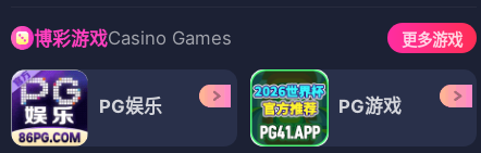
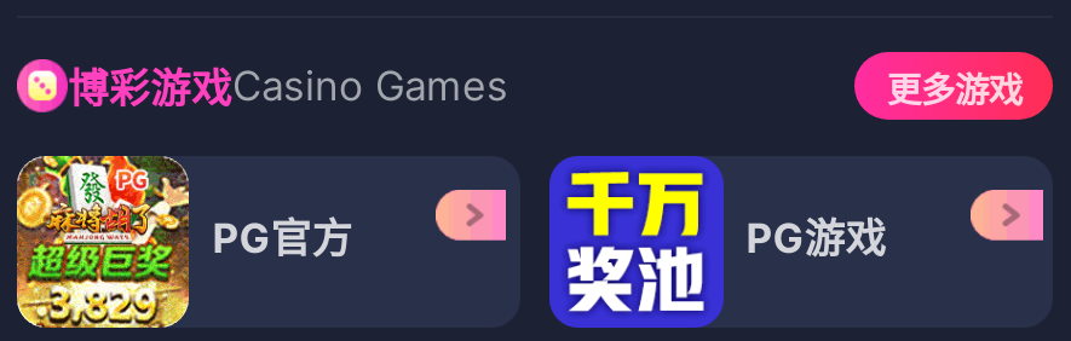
- [image]
- PG娱乐
+ [image]
+ PG官方

- [image]
+ [image]
